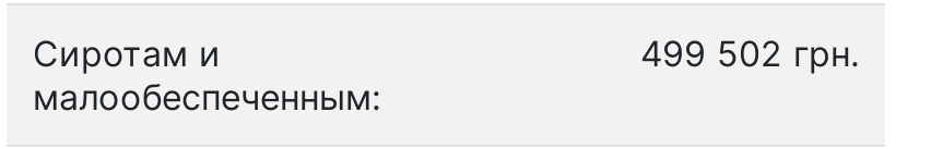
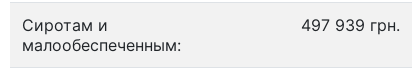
- 499 502 грн.
+ 497 939 грн.
